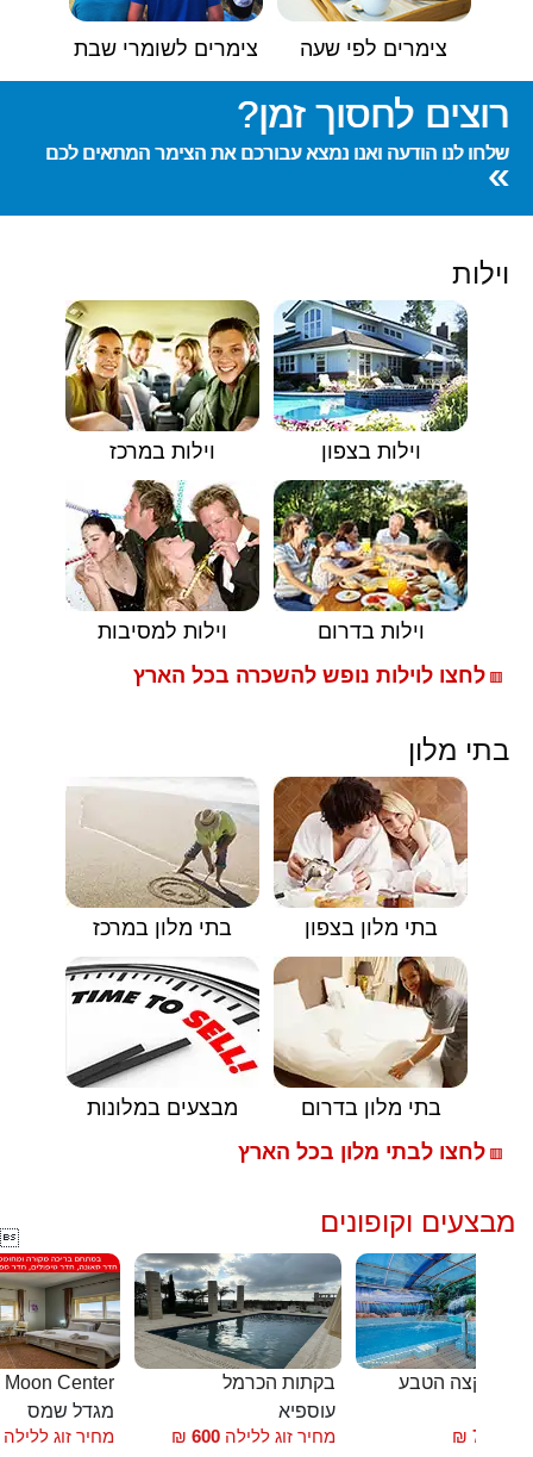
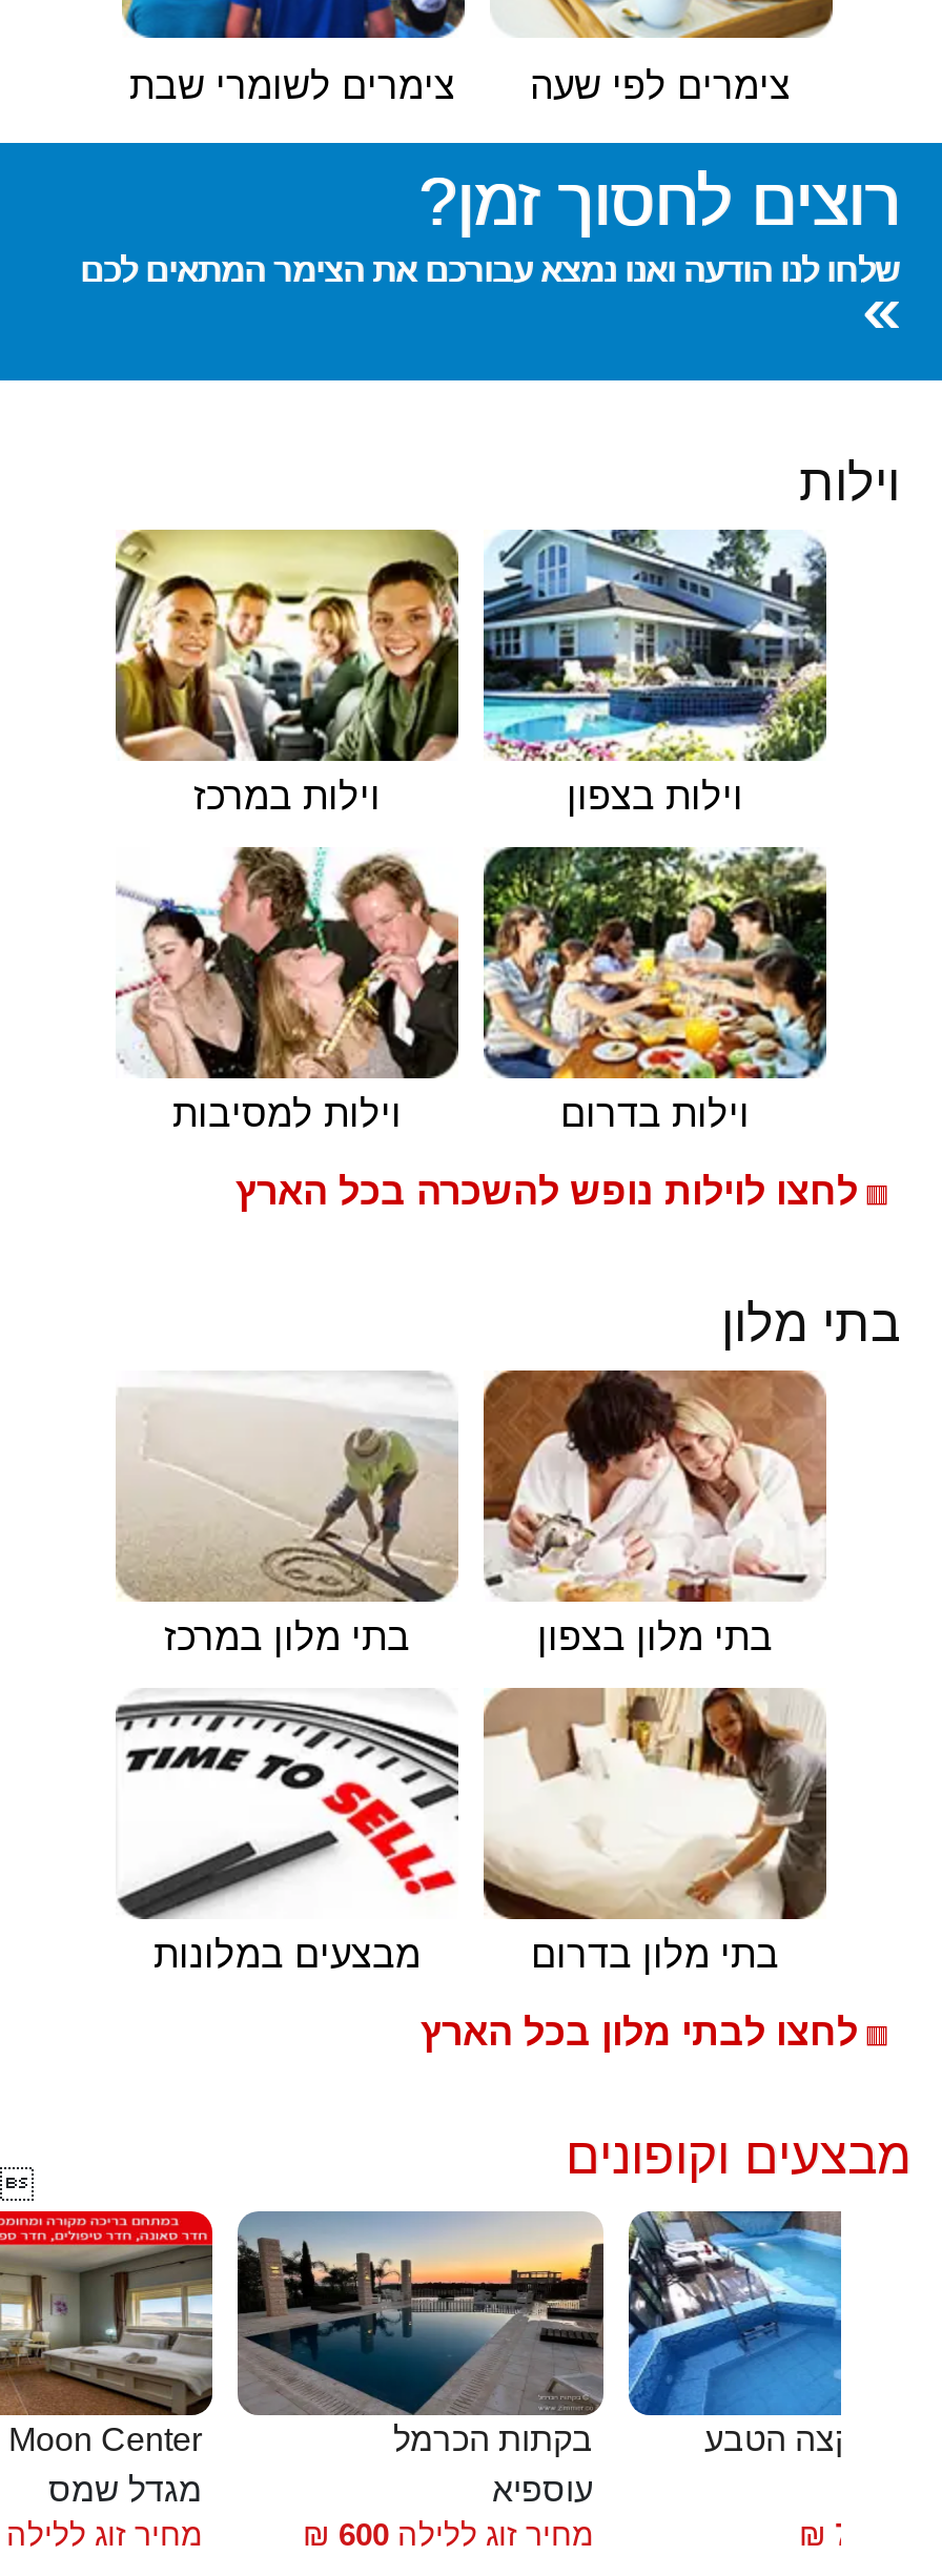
- [image]
+ [image]

- [image]
+ [image]
